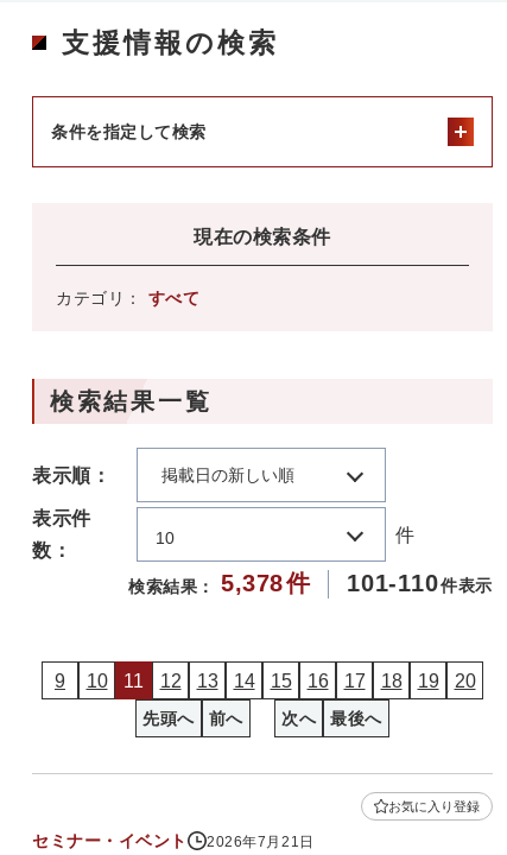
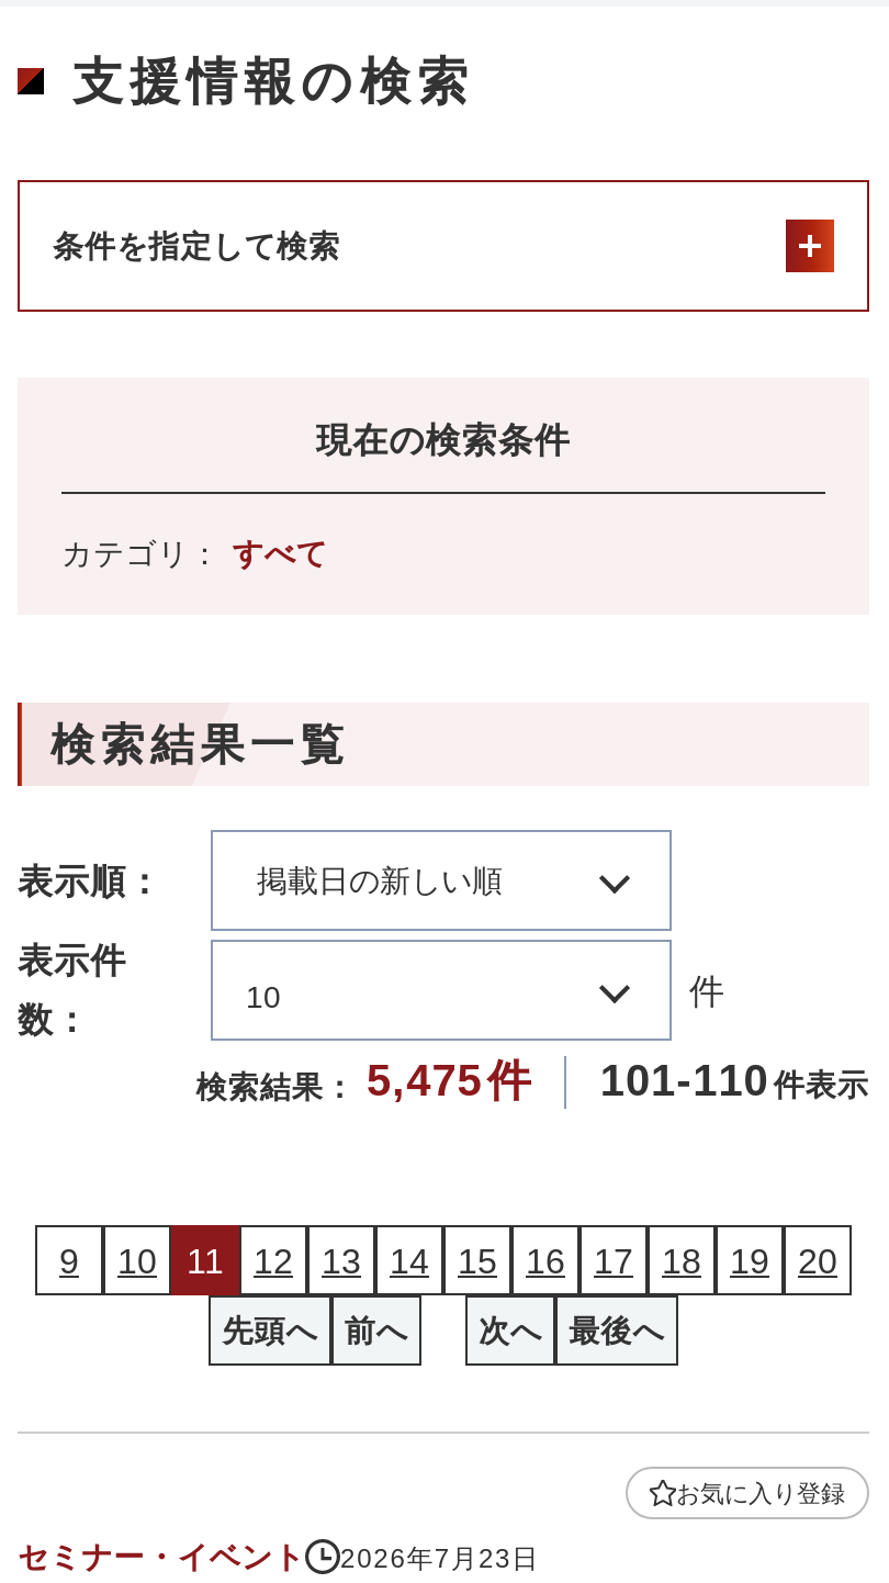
- 検索結果： 5,378 件 101-110 件表示
+ 検索結果： 5,475 件 101-110 件表示

- セミナー・イベント 2026年7月21日
+ セミナー・イベント 2026年7月23日
